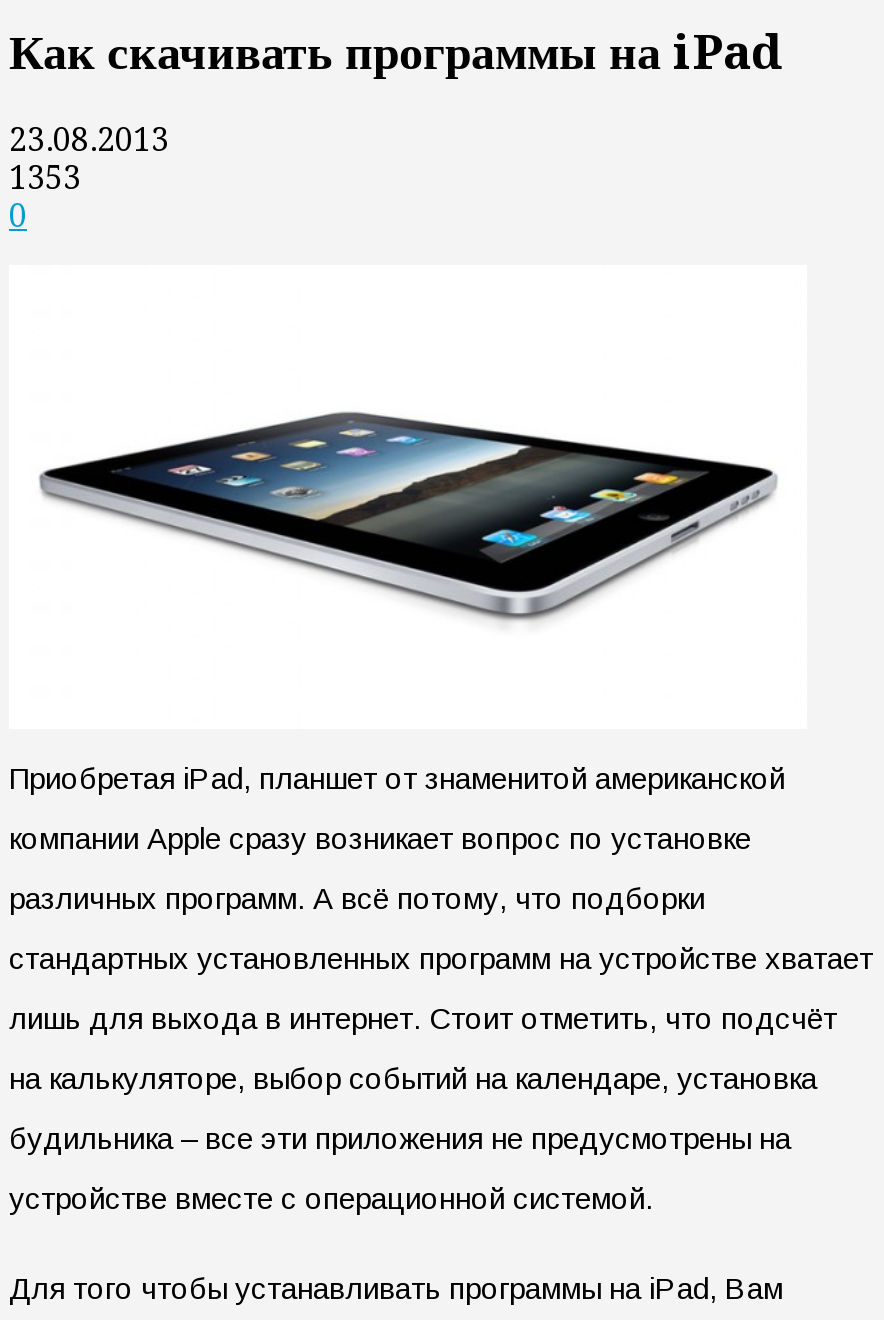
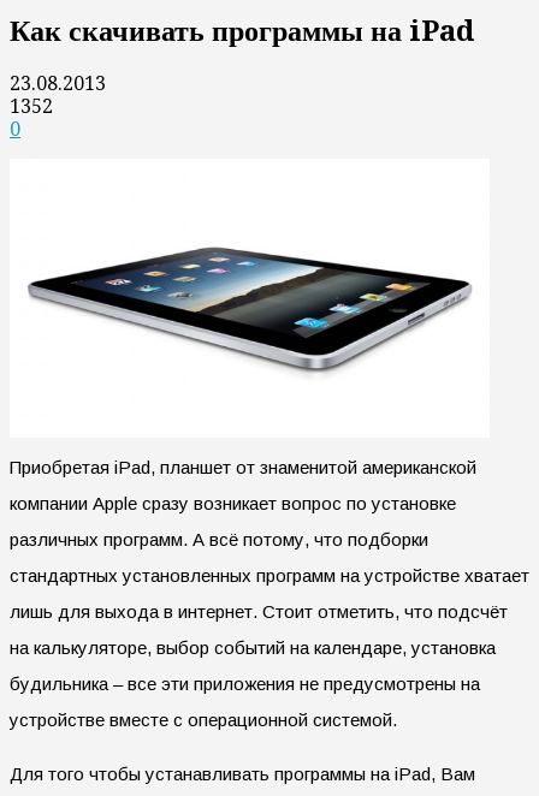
- 1353
+ 1352
